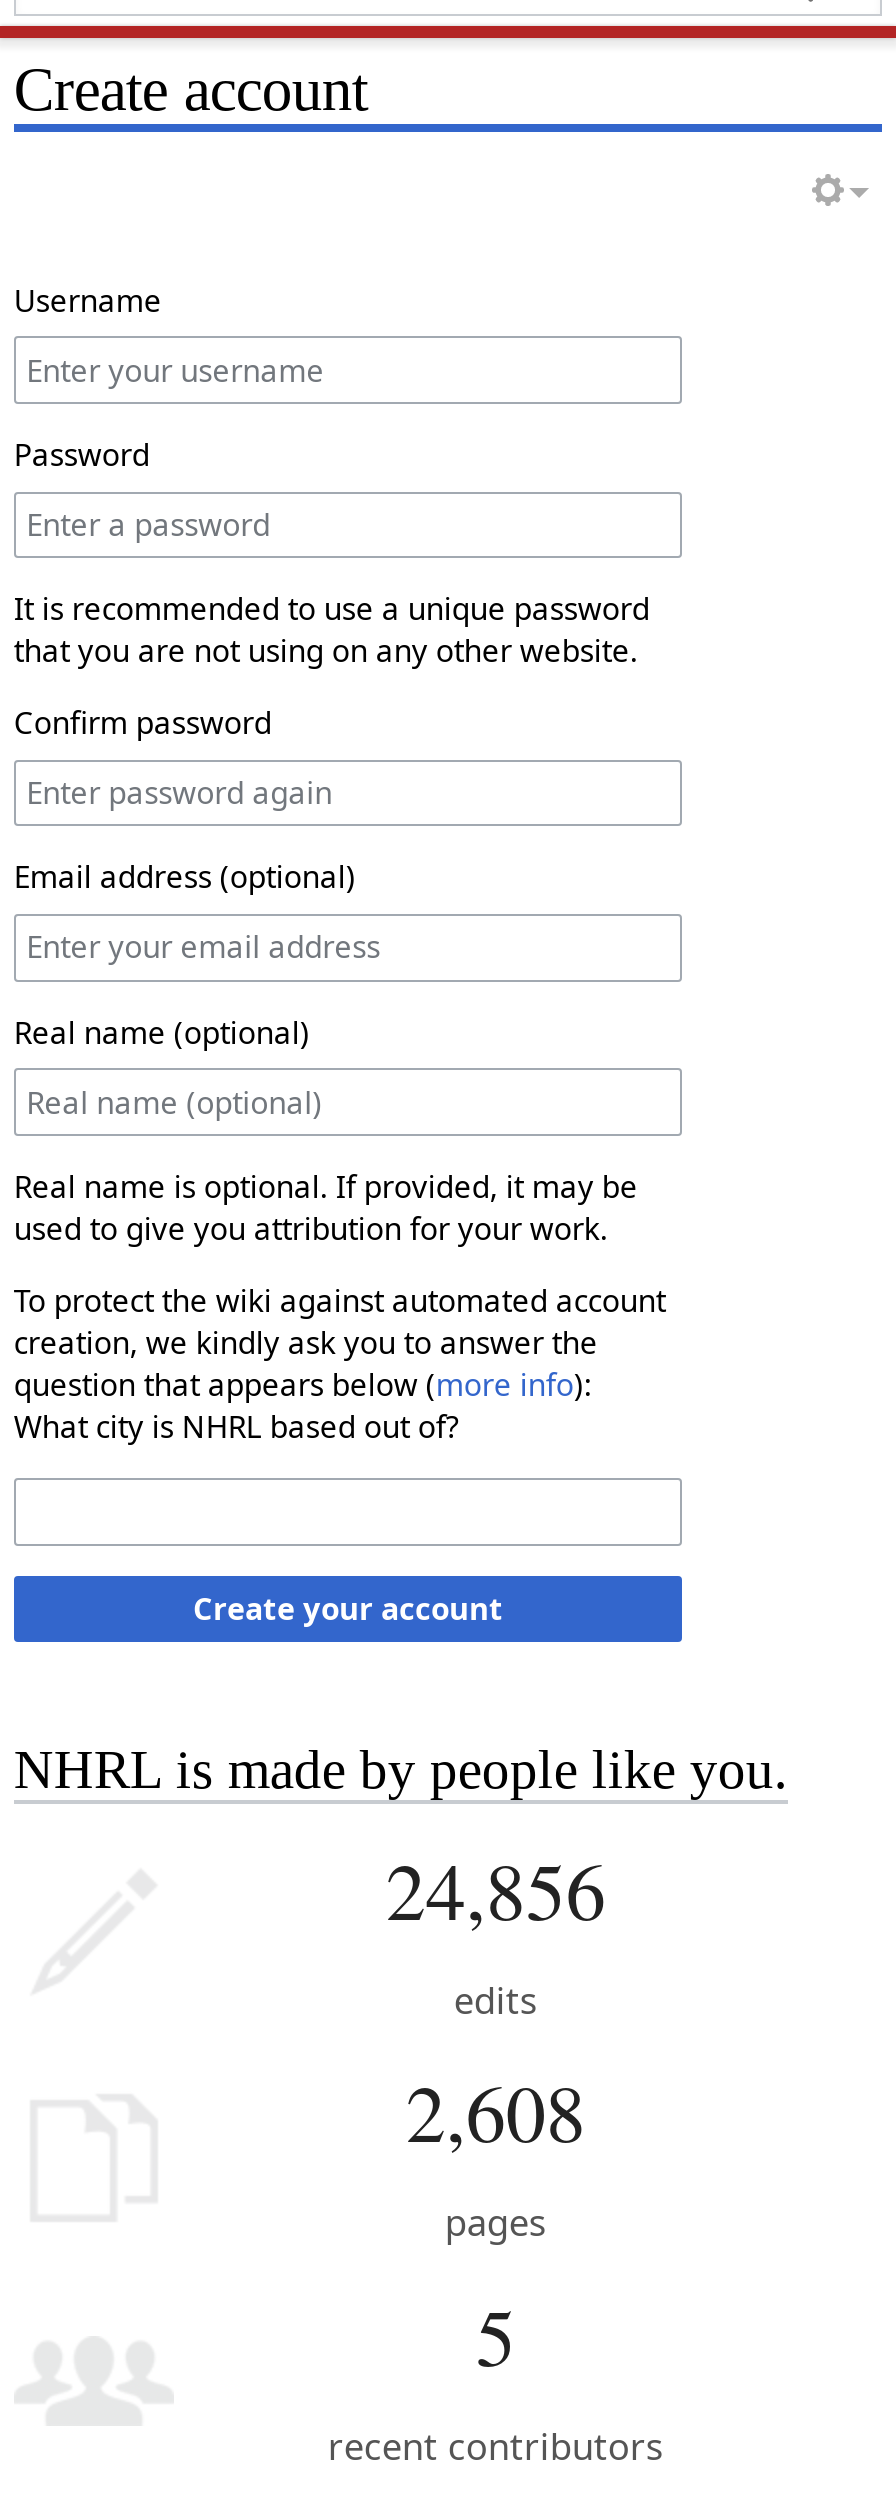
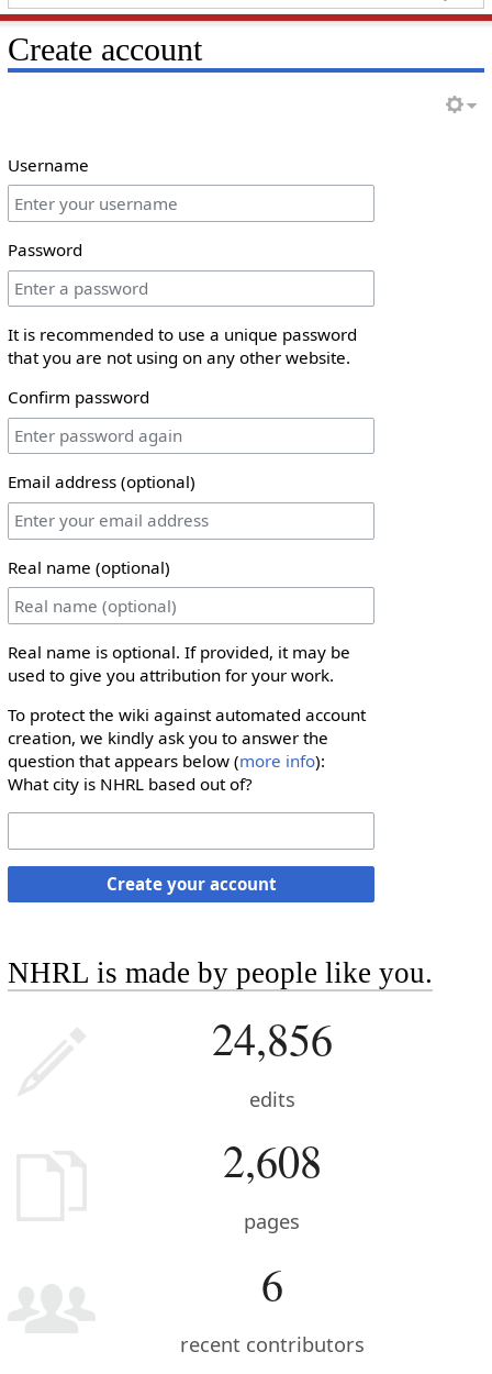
- 5
+ 6
